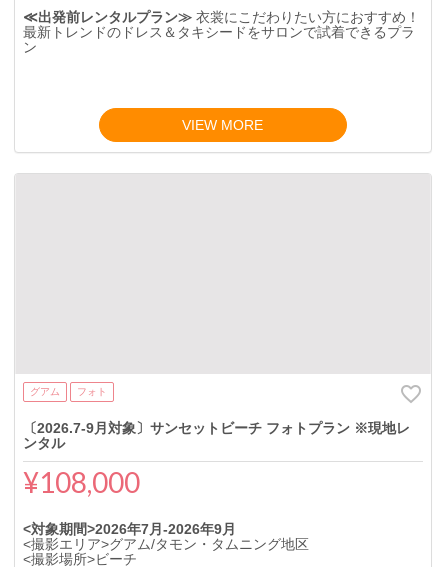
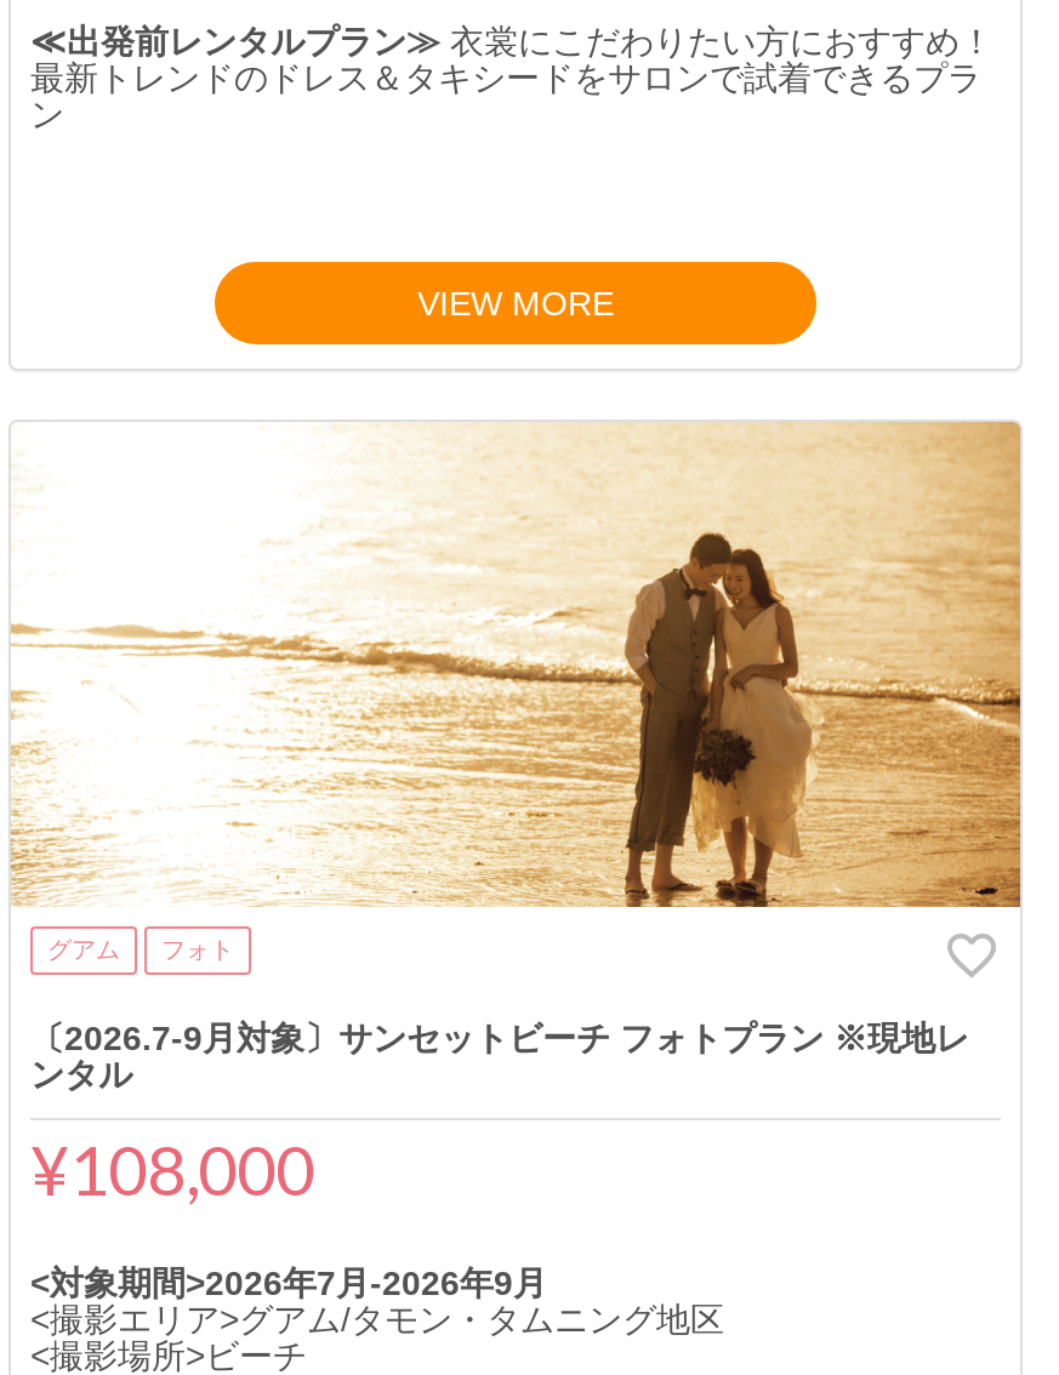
+ [image]
